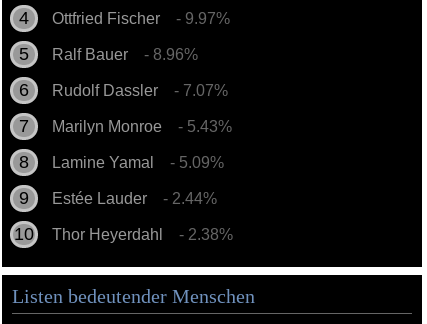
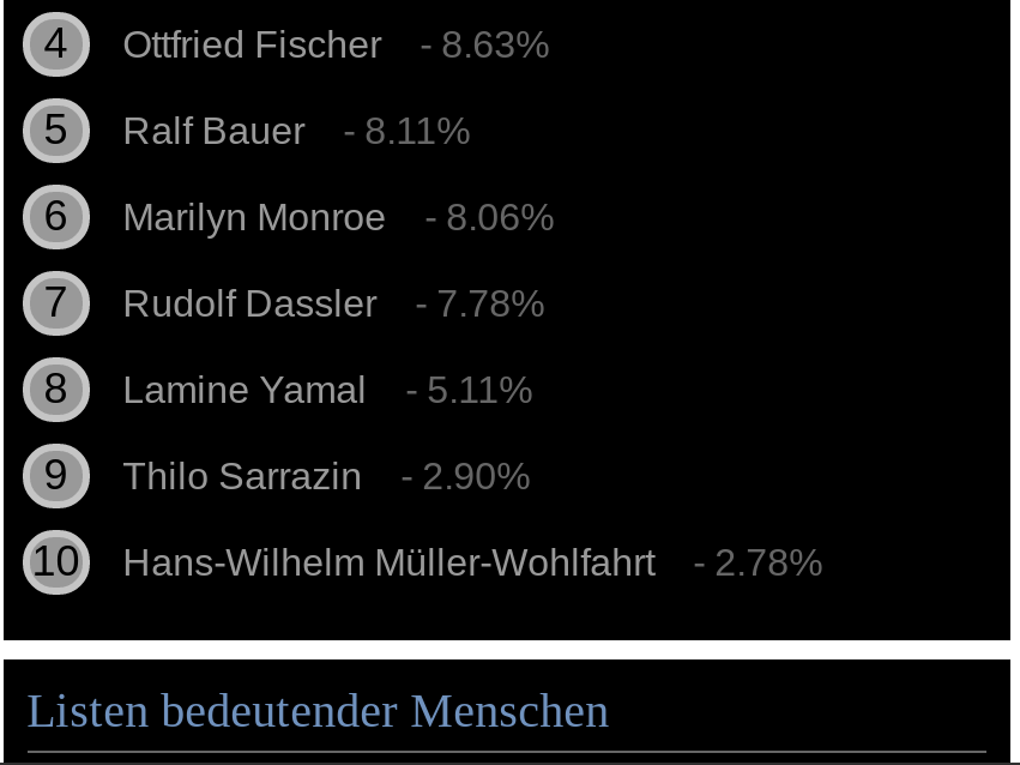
- Ottfried Fischer - 9.97%
+ Ottfried Fischer - 8.63%

- - 8.96%
+ - 8.11%
+ - 8.06%

moved down: Rudolf Dassler

- - 7.07%
- - 5.43%
+ - 7.78%

moved up: Marilyn Monroe

- Lamine Yamal - 5.09%
+ Lamine Yamal - 5.11%

- Estée Lauder
- - 2.44%
+ Thilo Sarrazin
+ - 2.90%

- Thor Heyerdahl
- - 2.38%
+ Hans-Wilhelm Müller-Wohlfahrt
+ - 2.78%
